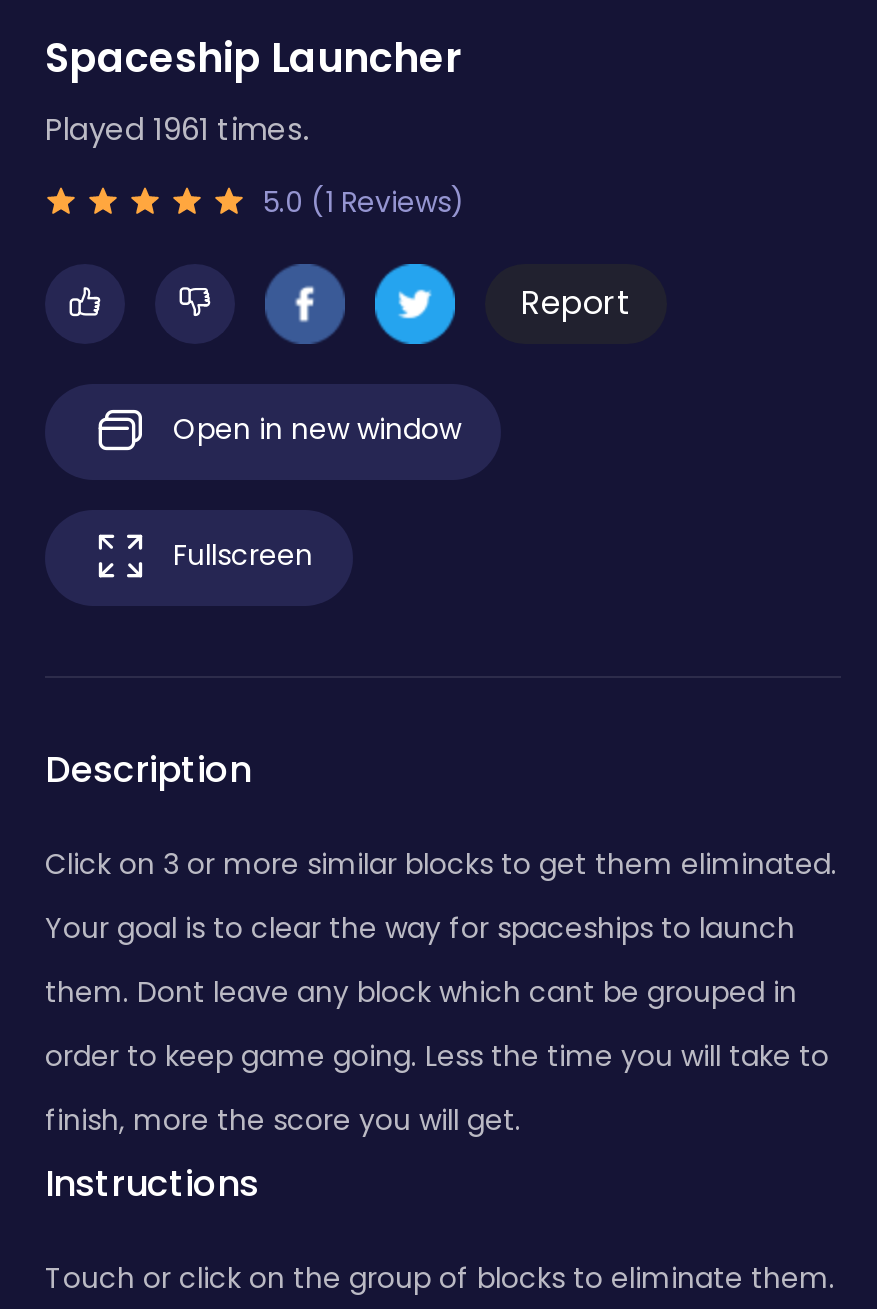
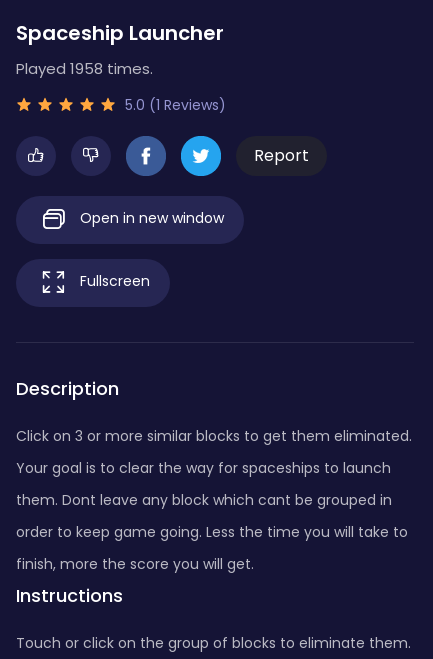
- Played 1961 times.
+ Played 1958 times.
